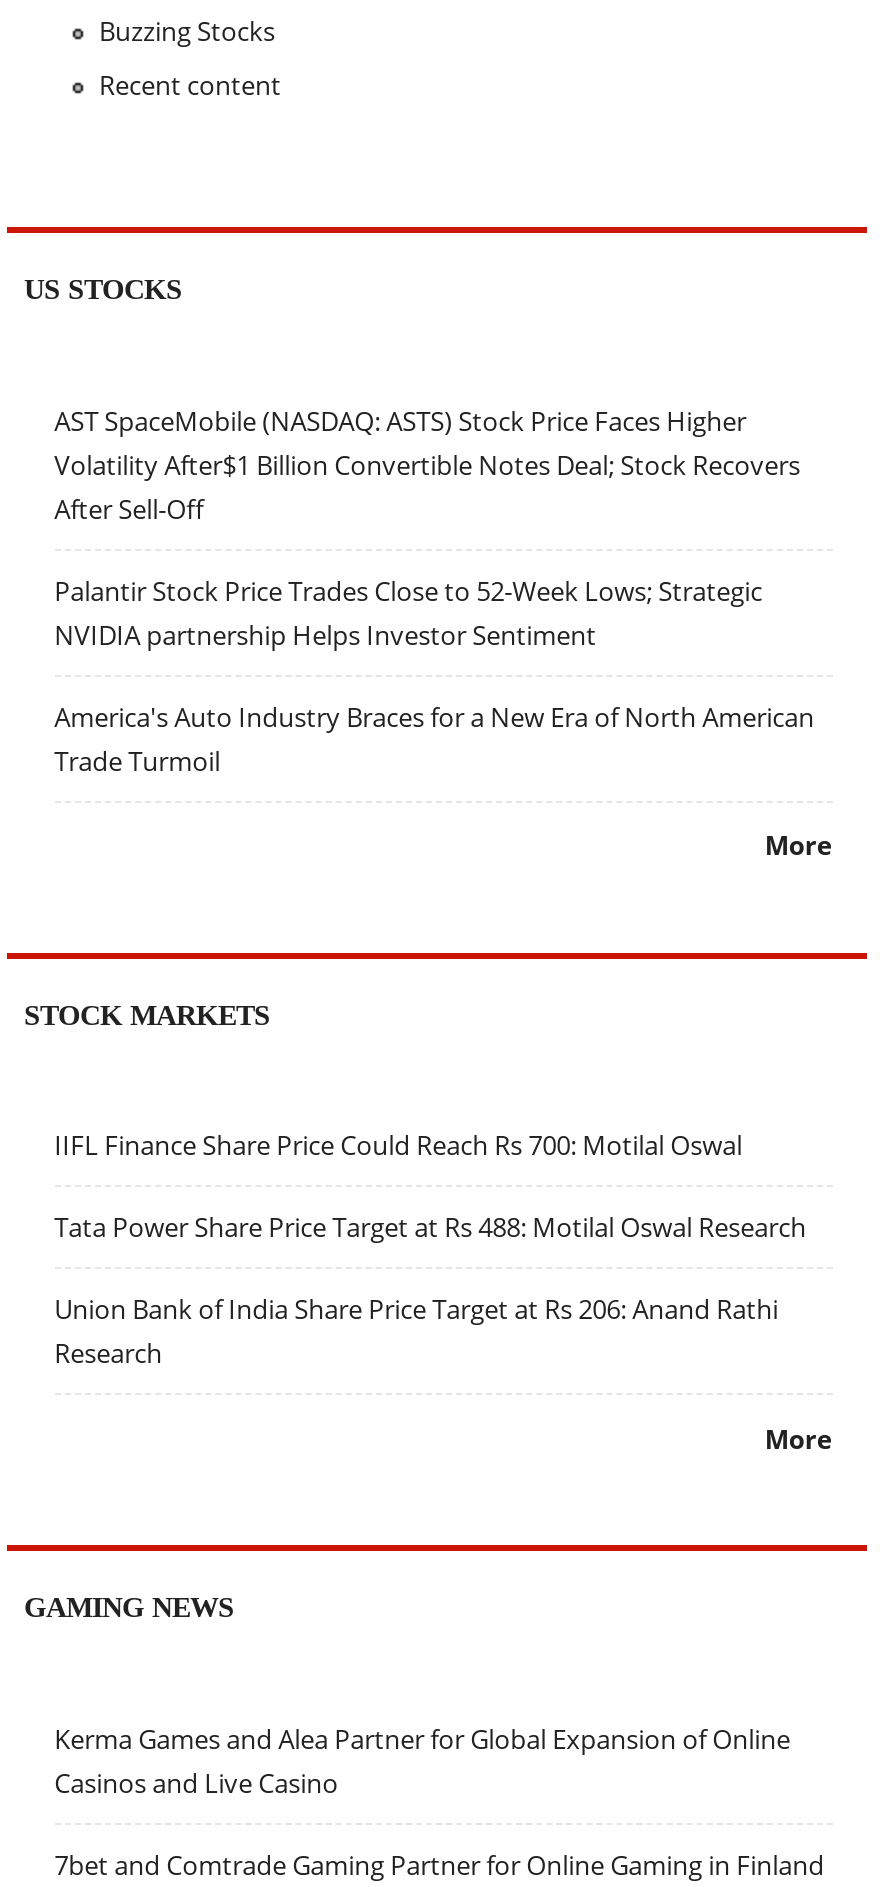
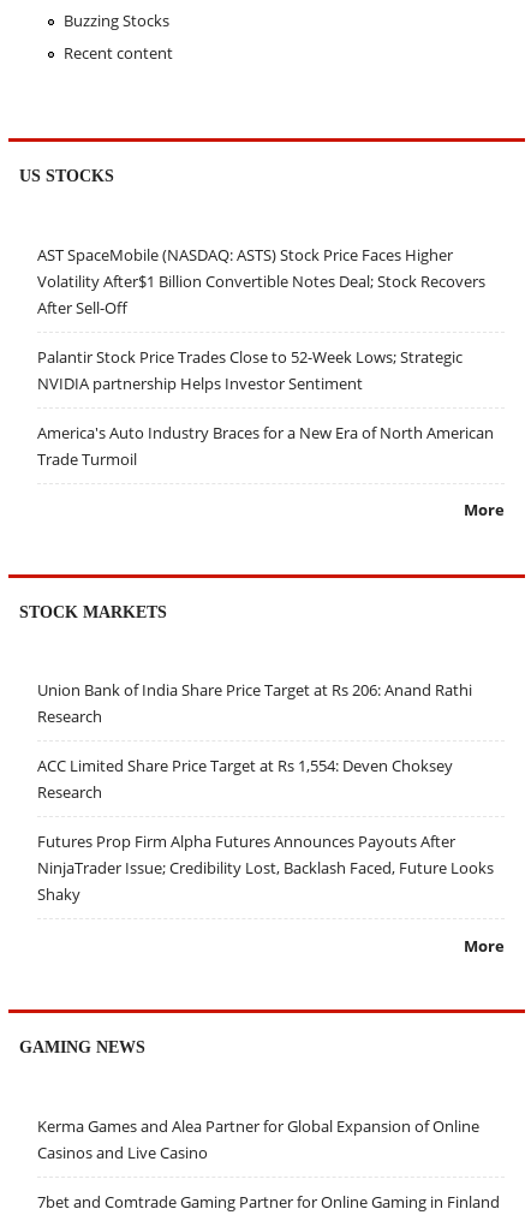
- IIFL Finance Share Price Could Reach Rs 700: Motilal Oswal
- Tata Power Share Price Target at Rs 488: Motilal Oswal Research

moved up: Union Bank of India Share Price Target at Rs 206: Anand Rathi | Research

+ ACC Limited Share Price Target at Rs 1,554: Deven Choksey
+ Research
+ Futures Prop Firm Alpha Futures Announces Payouts After
+ NinjaTrader Issue; Credibility Lost, Backlash Faced, Future Looks
+ Shaky
